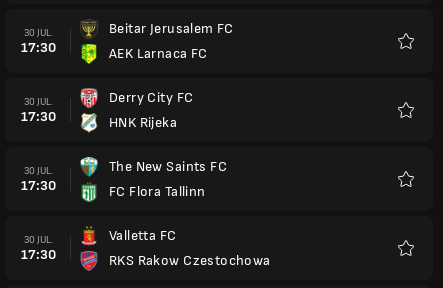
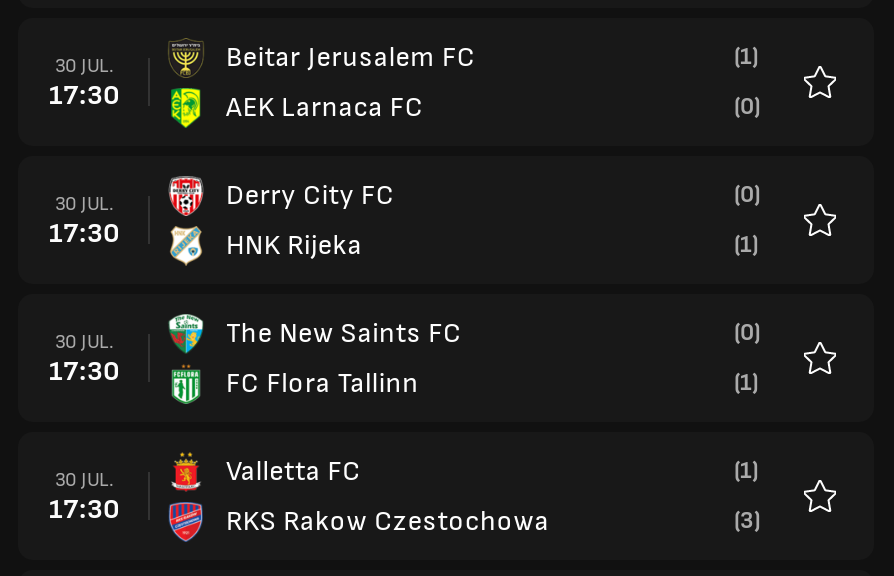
+ (1)
+ (0)

+ (0)
+ (1)

+ (0)
+ (1)

+ (1)
+ (3)
